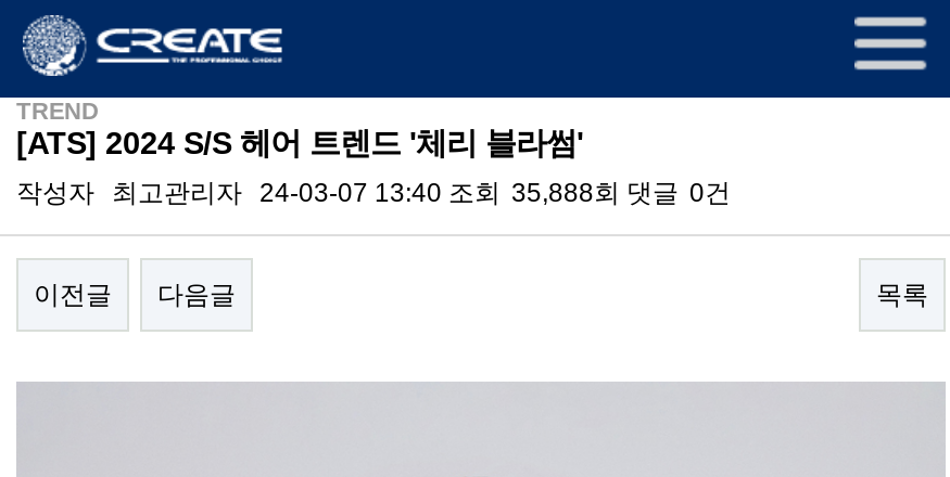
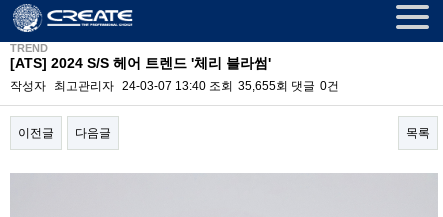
- 작성자 최고관리자 24-03-07 13:40 조회 35,888회 댓글 0건
+ 작성자 최고관리자 24-03-07 13:40 조회 35,655회 댓글 0건
